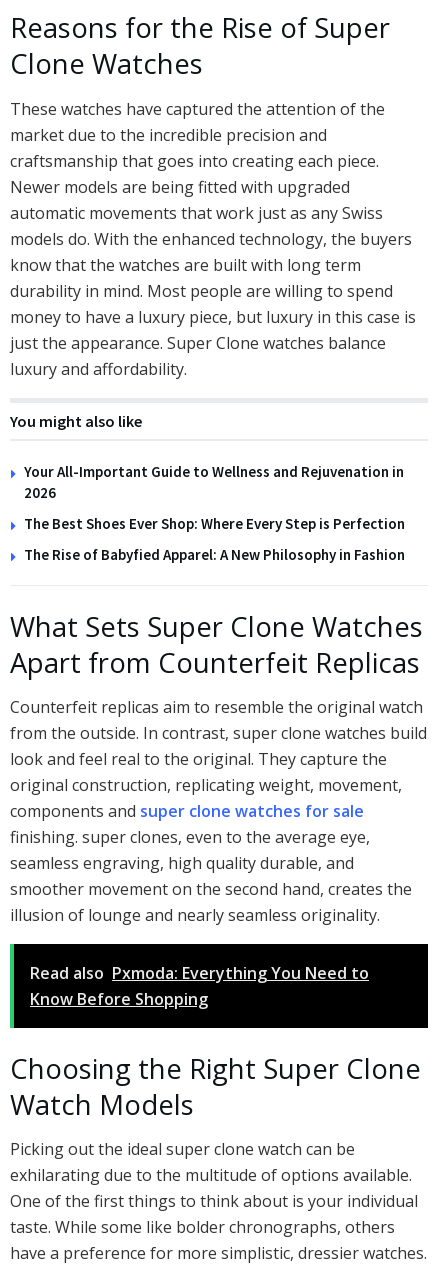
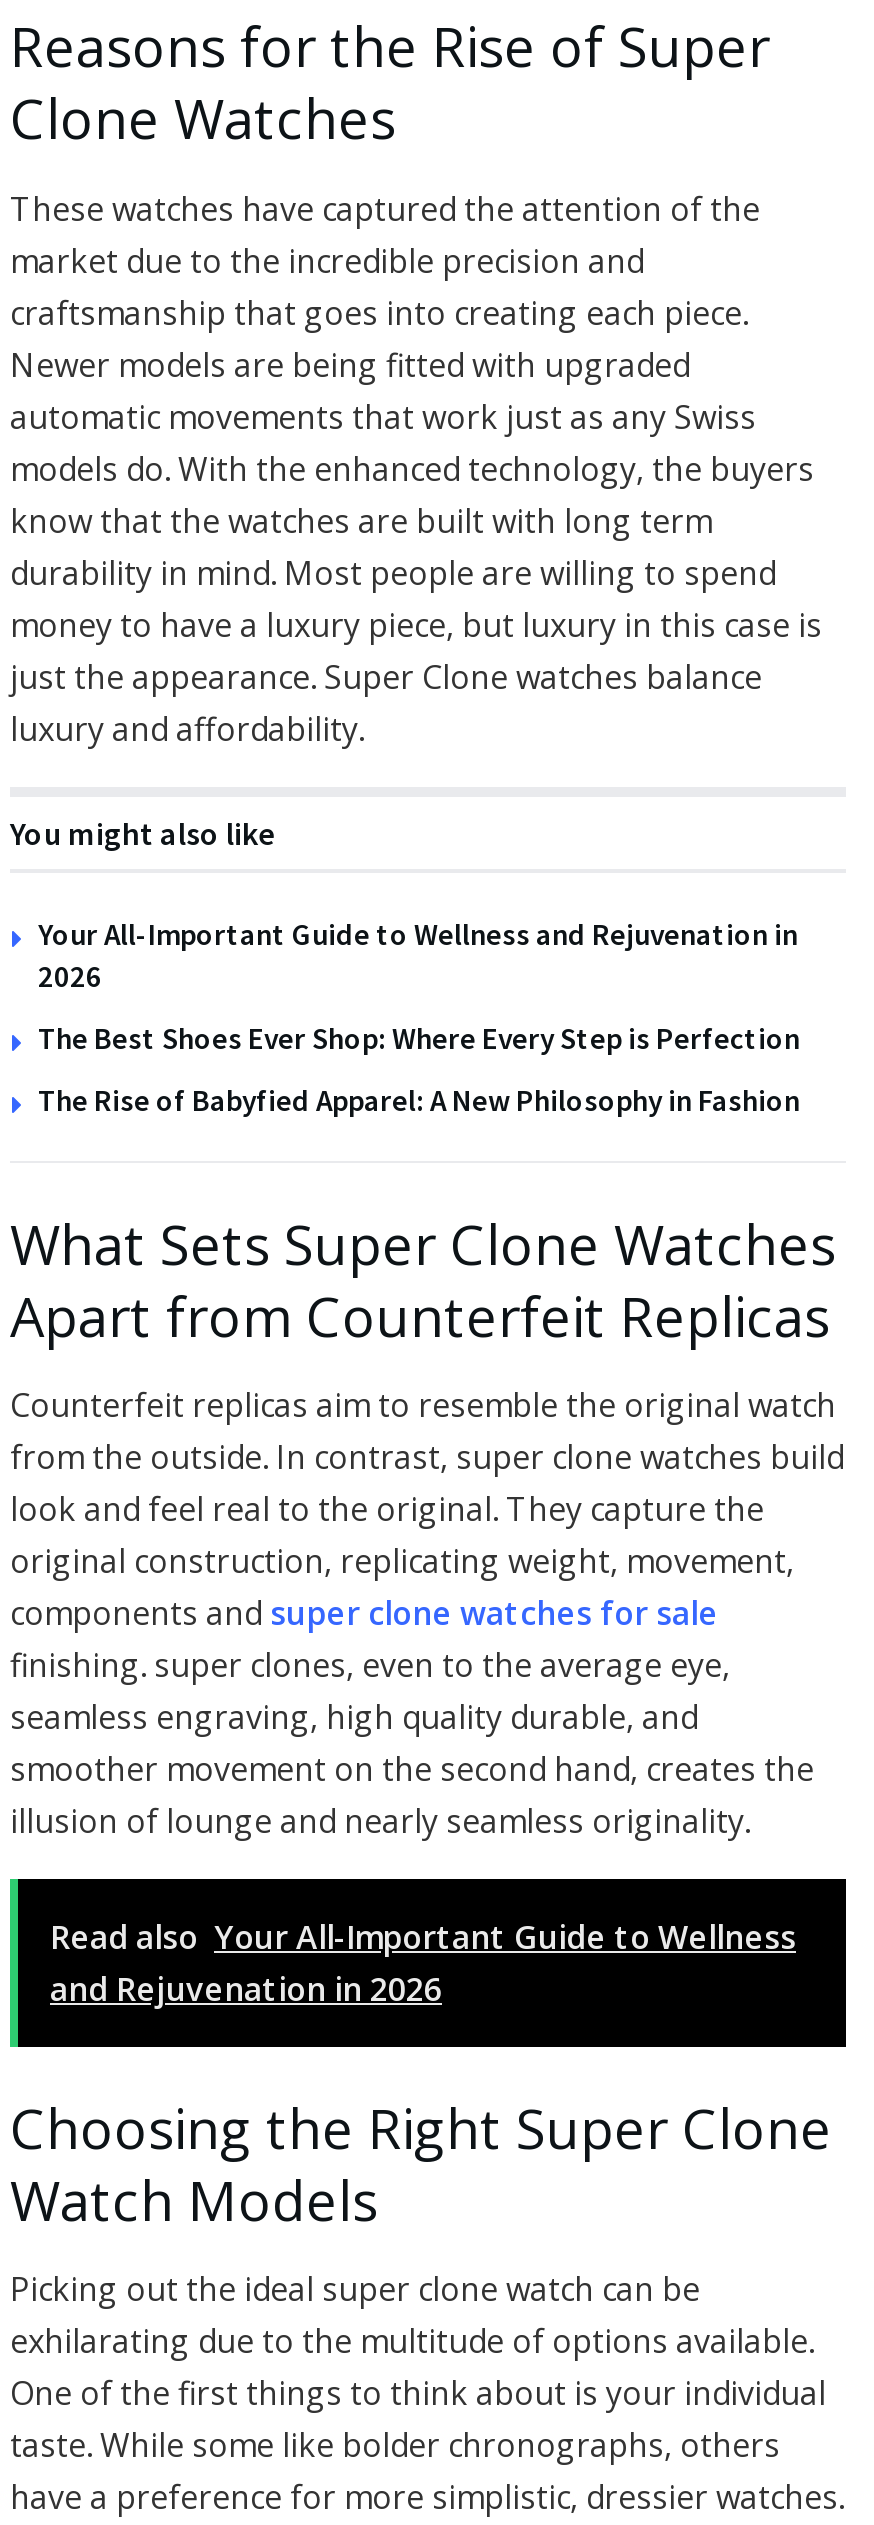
- Read also Pxmoda: Everything You Need to
- Know Before Shopping
+ Read also Your All-Important Guide to Wellness
+ and Rejuvenation in 2026
